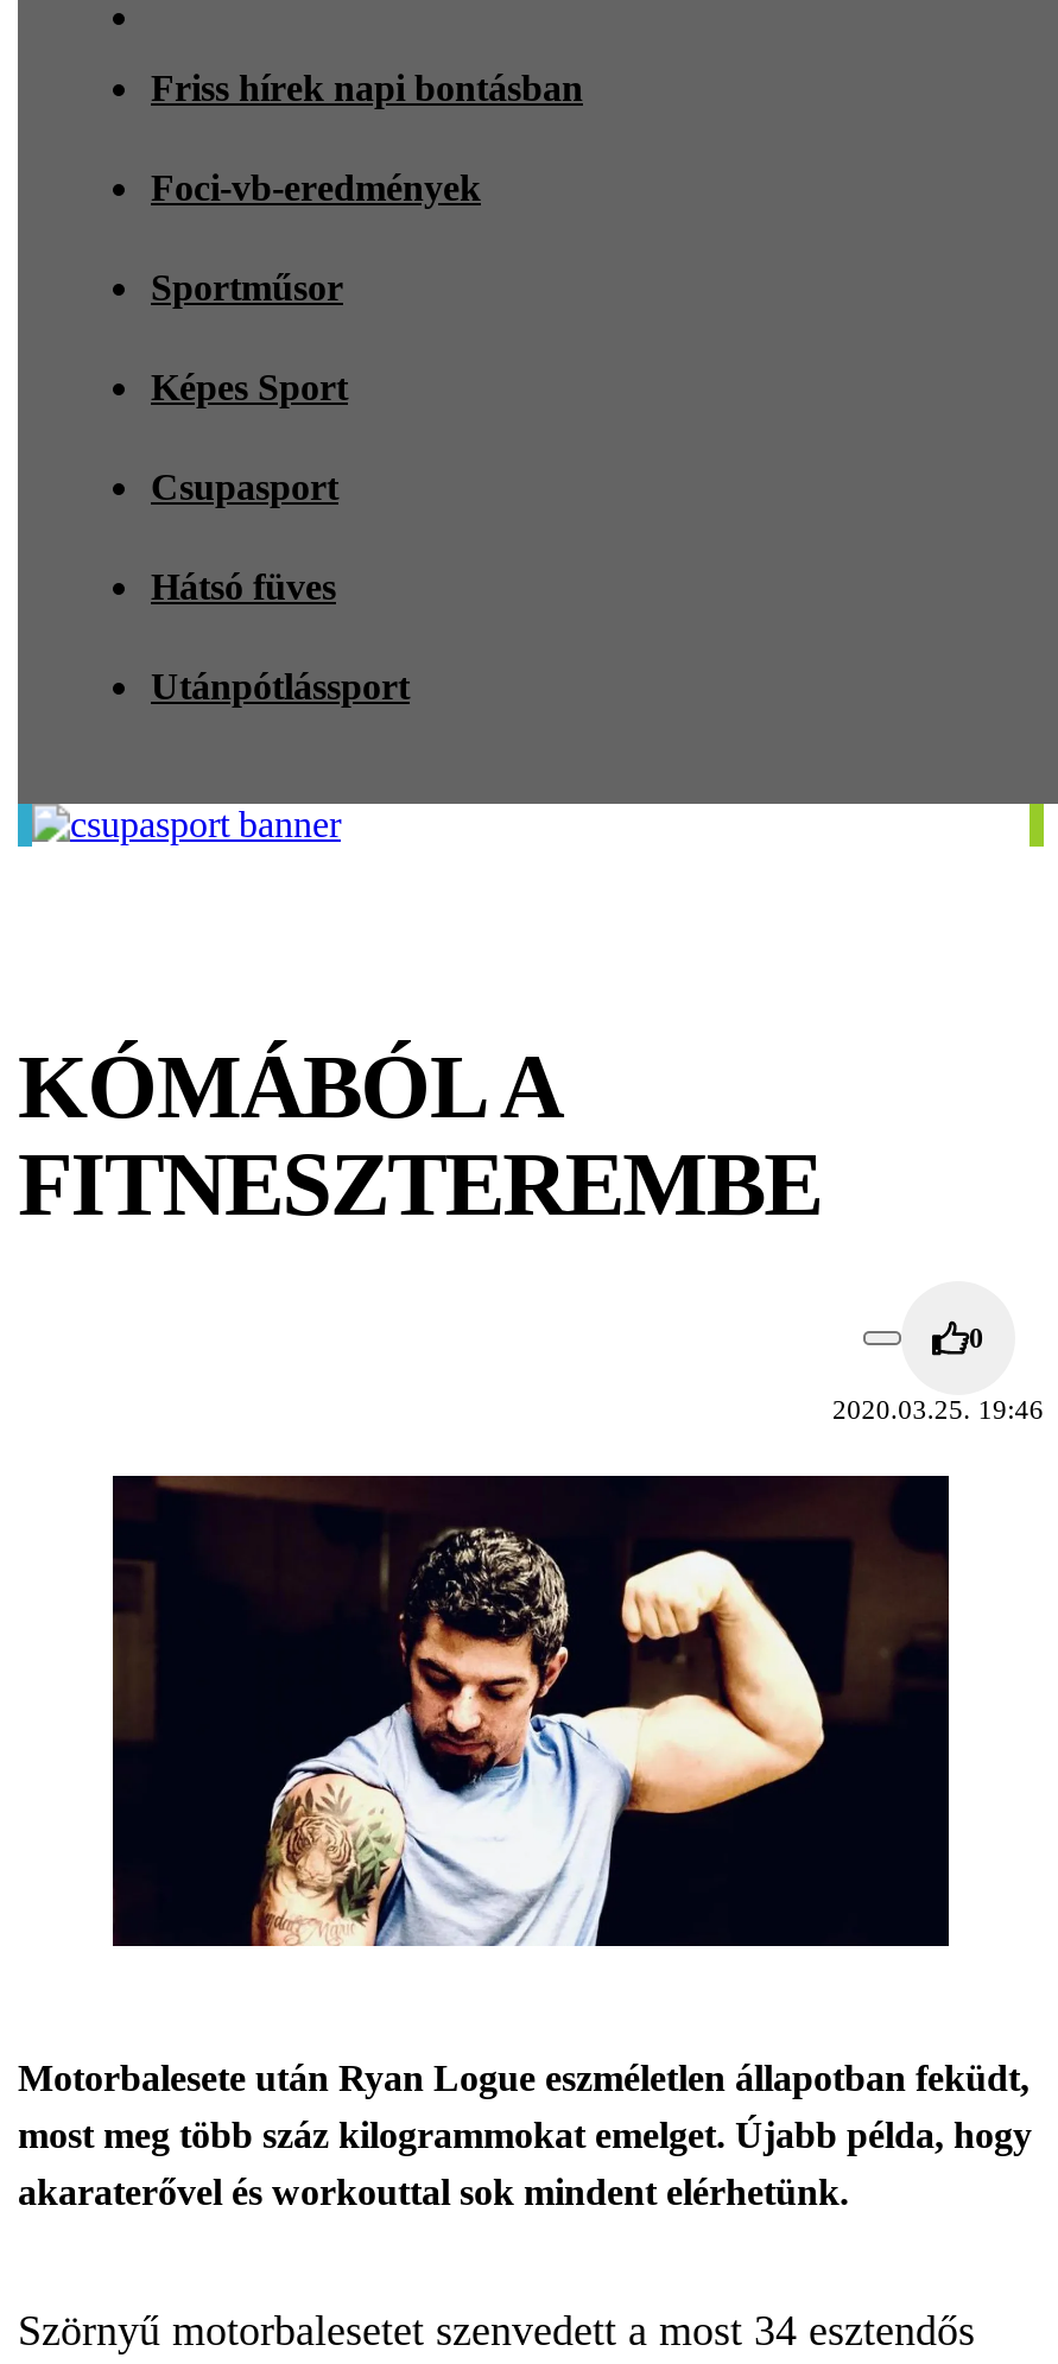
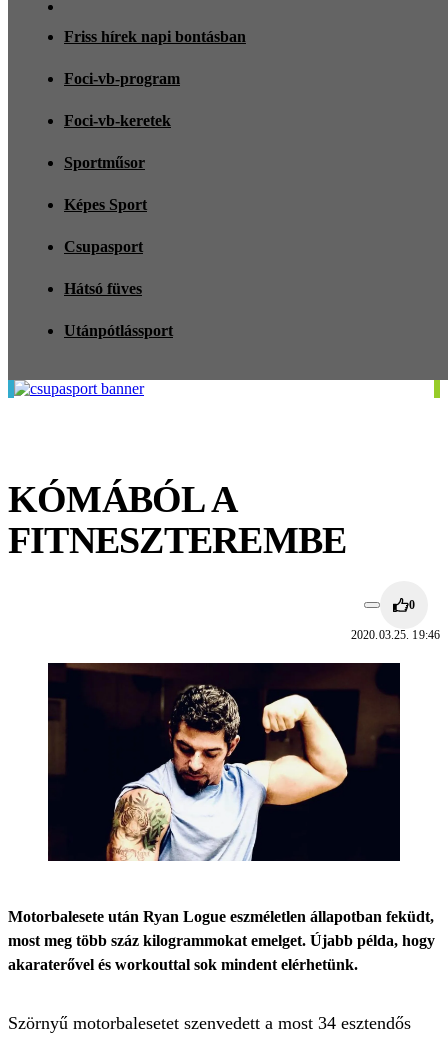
- Foci-vb-eredmények
+ Foci-vb-program
+ Foci-vb-keretek
